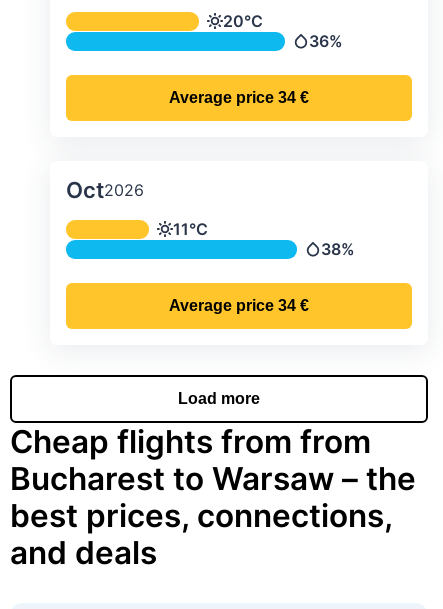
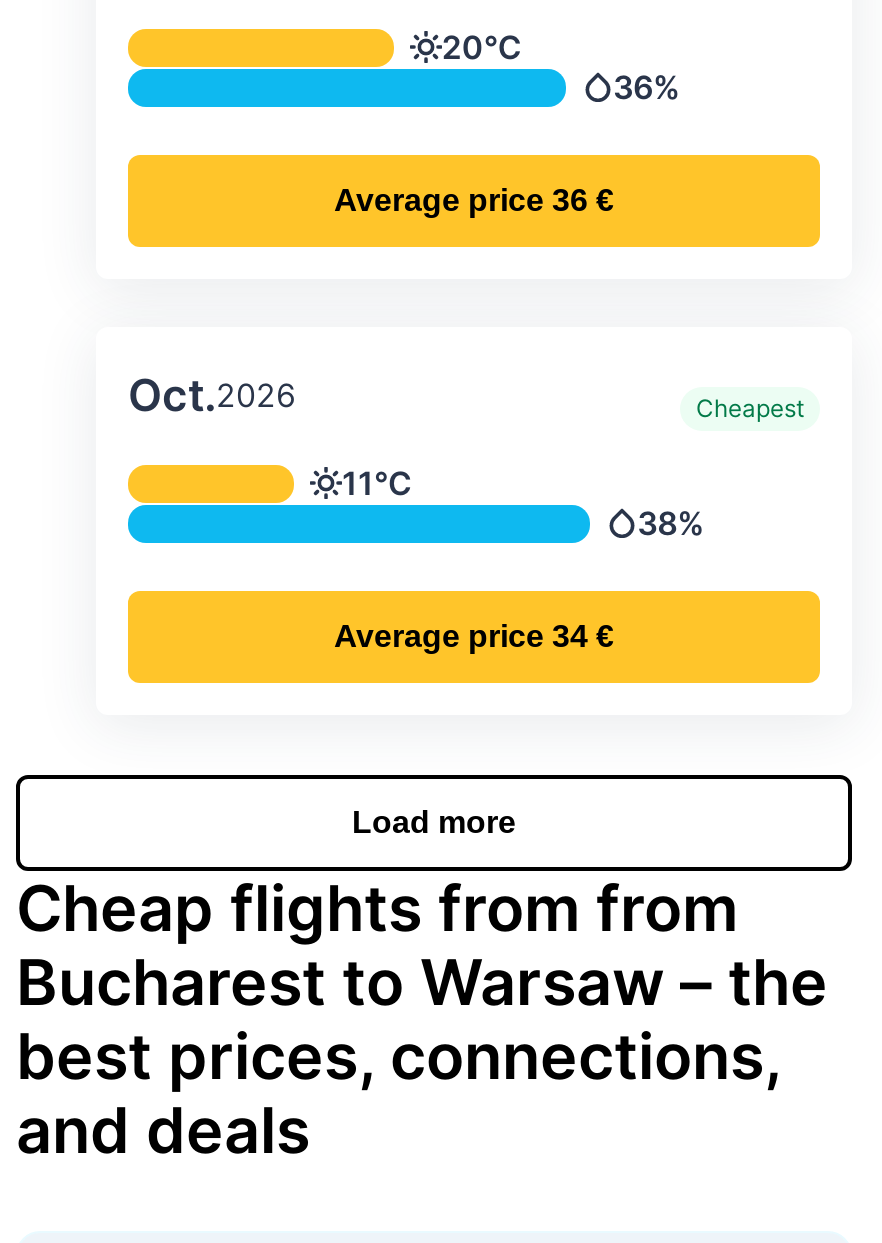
- Average price 34 €
+ Average price 36 €

- Oct2026
+ Oct.2026
+ Cheapest
